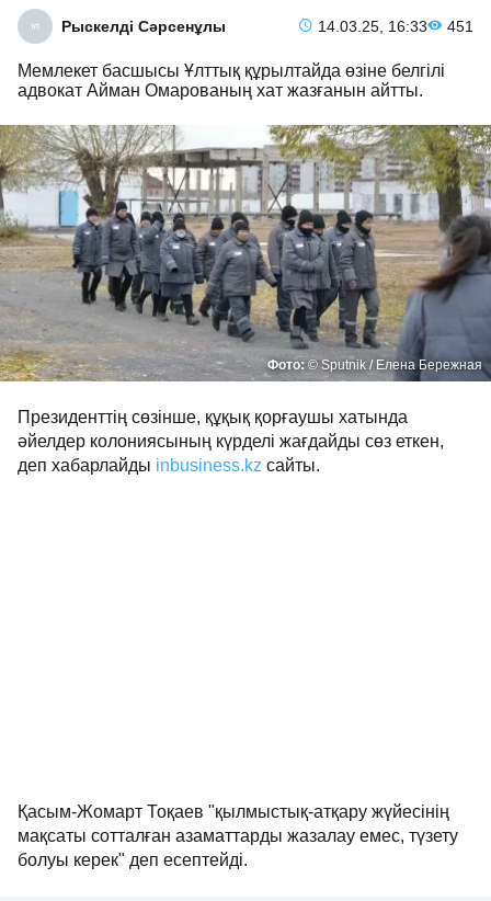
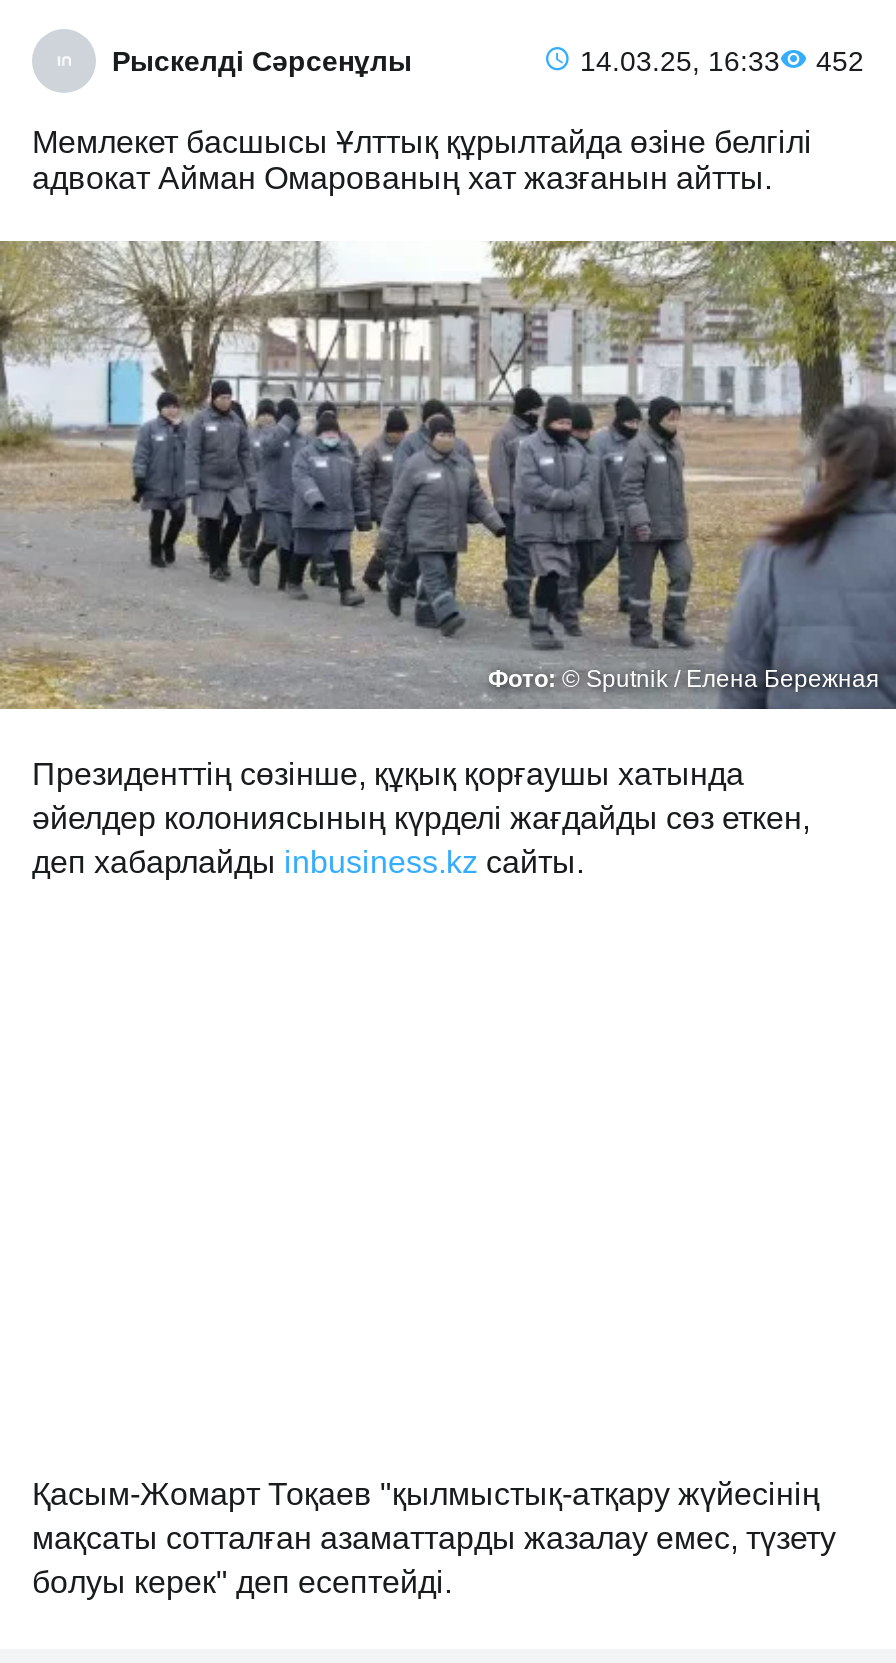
- 14.03.25, 16:33 451
+ 14.03.25, 16:33 452
